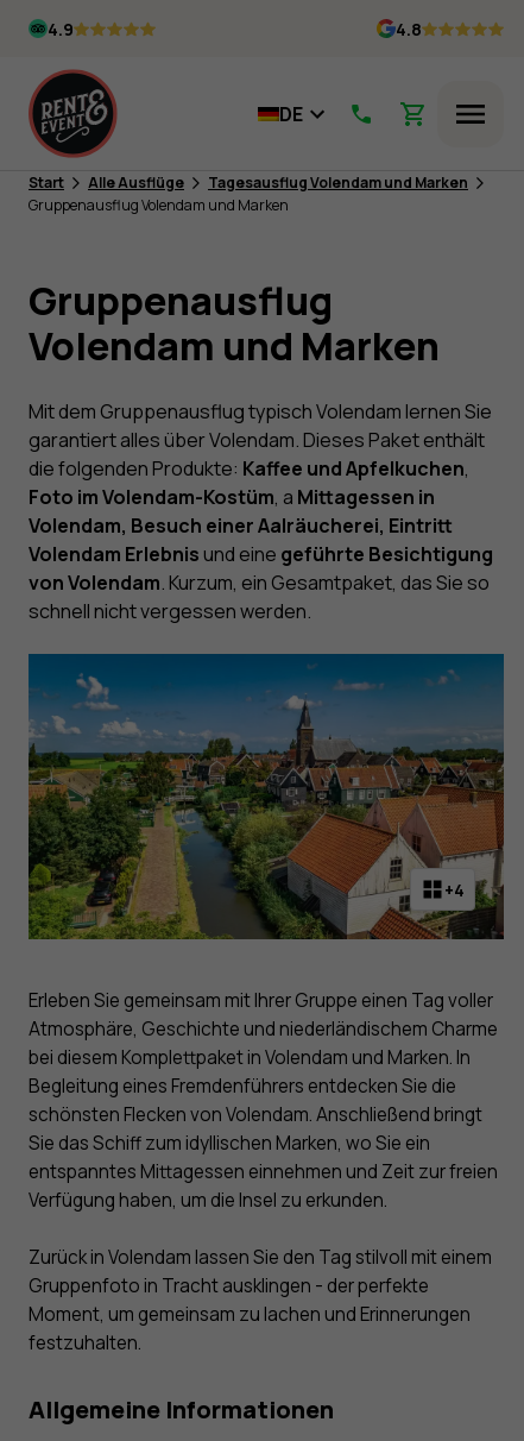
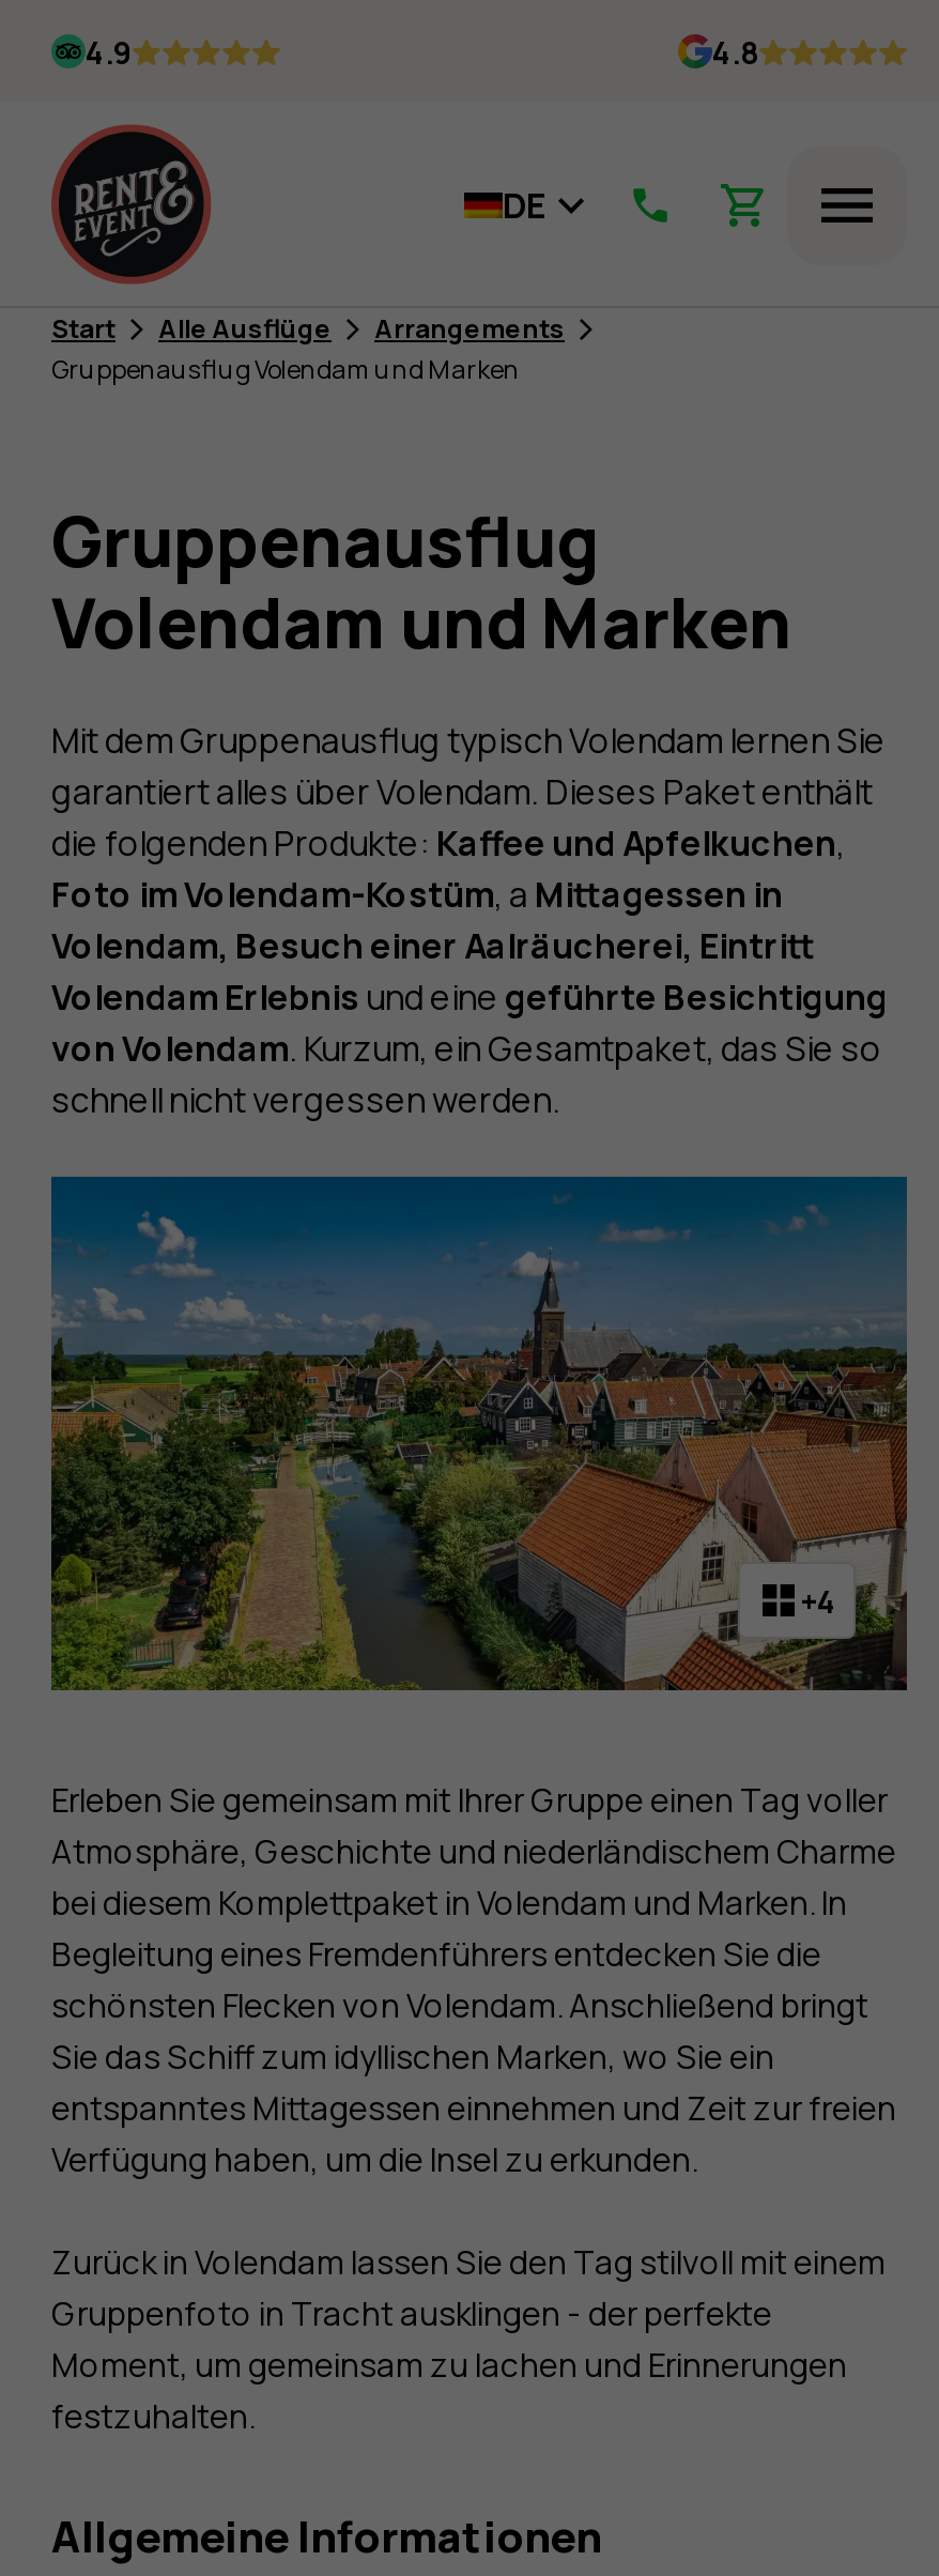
- Tagesausflug Volendam und Marken
+ Arrangements
